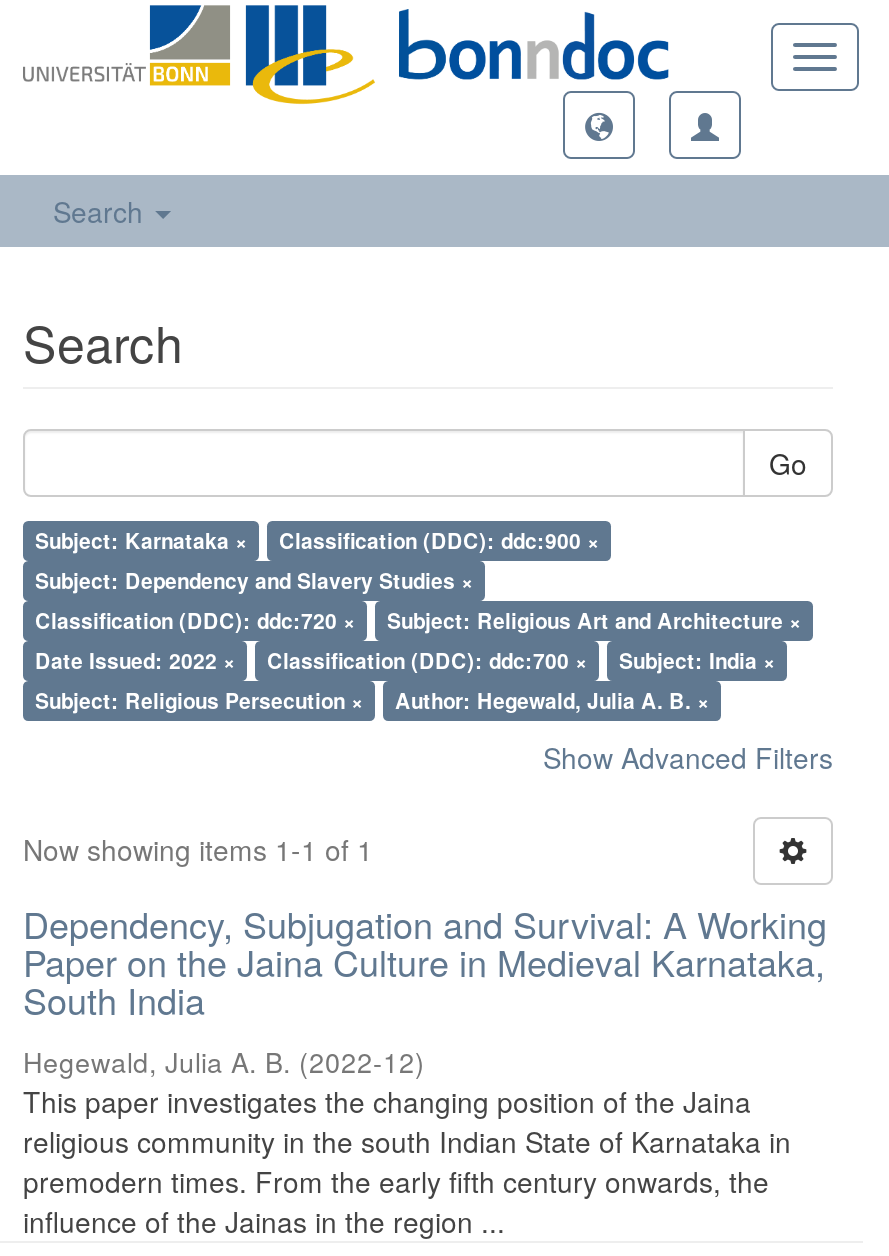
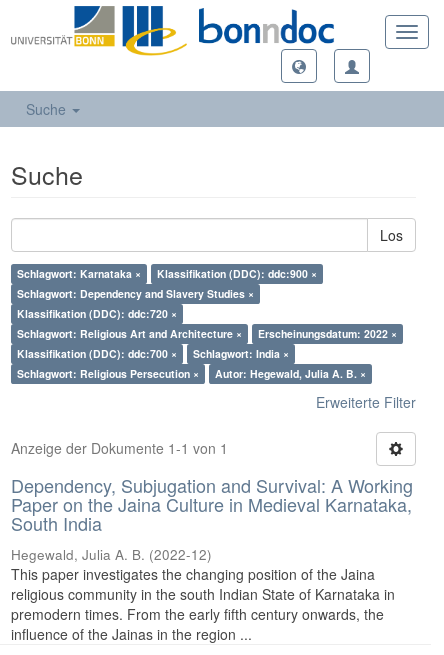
- Search
+ Suche

- Search
+ Suche

- Go
+ Los

- Subject: Karnataka ×
- Classification (DDC): ddc:900 ×
- Subject: Dependency and Slavery Studies ×
- Classification (DDC): ddc:720 ×
- Subject: Religious Art and Architecture ×
- Date Issued: 2022 ×
- Classification (DDC): ddc:700 ×
- Subject: India ×
- Subject: Religious Persecution ×
- Author: Hegewald, Julia A. B. ×
+ Schlagwort: Karnataka ×
+ Klassifikation (DDC): ddc:900 ×
+ Schlagwort: Dependency and Slavery Studies ×
+ Klassifikation (DDC): ddc:720 ×
+ Schlagwort: Religious Art and Architecture ×
+ Erscheinungsdatum: 2022 ×
+ Klassifikation (DDC): ddc:700 ×
+ Schlagwort: India ×
+ Schlagwort: Religious Persecution ×
+ Autor: Hegewald, Julia A. B. ×

- Show Advanced Filters
+ Erweiterte Filter

- Now showing items 1-1 of 1
+ Anzeige der Dokumente 1-1 von 1
